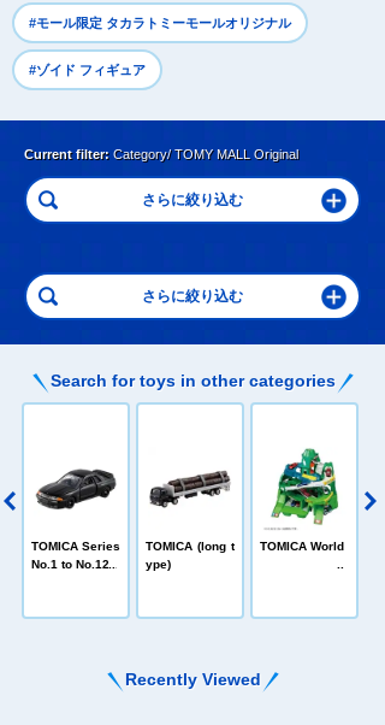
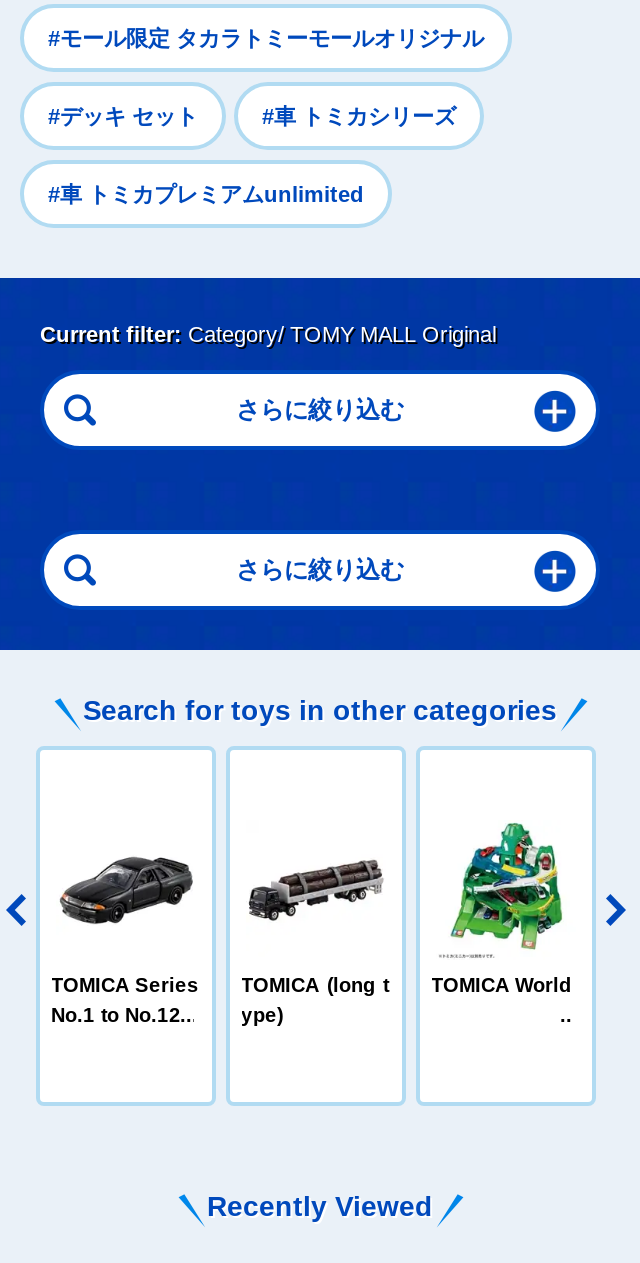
- #ゾイド フィギュア
+ #デッキ セット
+ #車 トミカシリーズ
+ #車 トミカプレミアムunlimited
